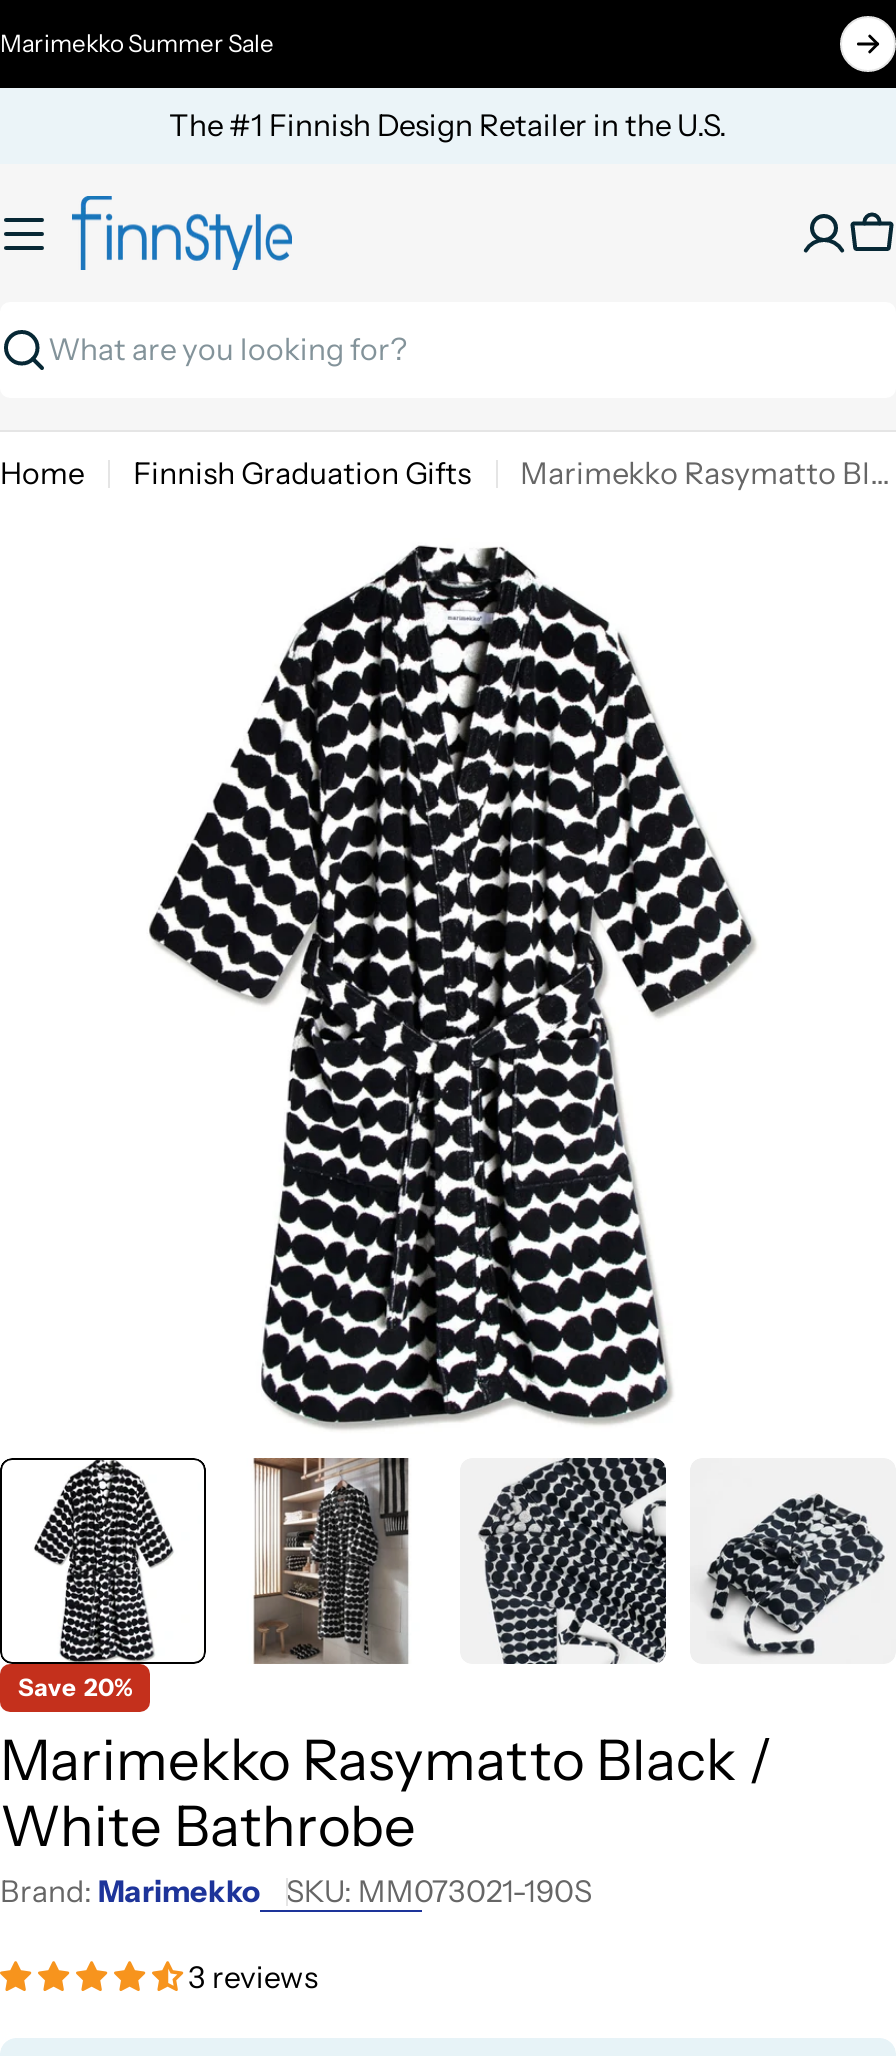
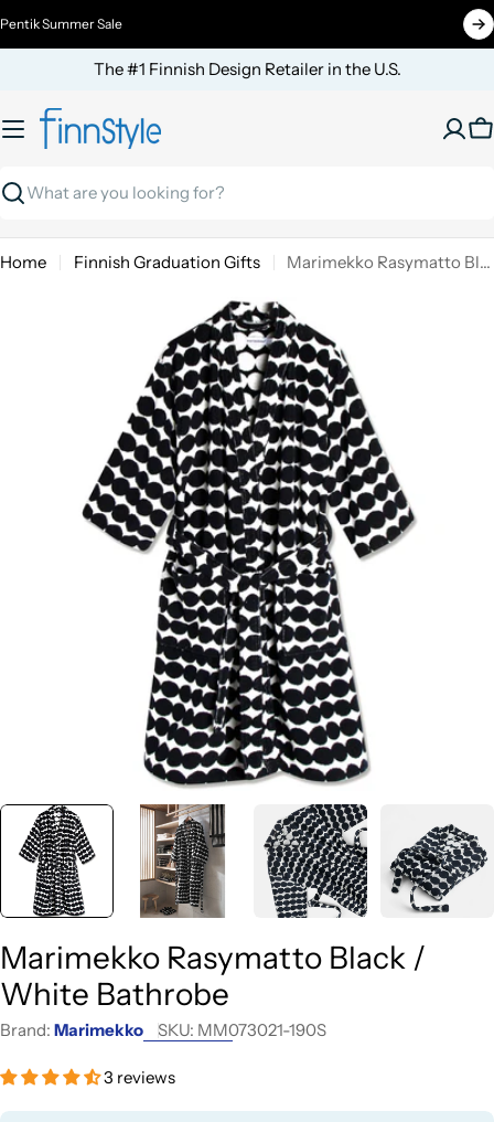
- Marimekko Summer Sale
+ Pentik Summer Sale

- Save 20%
